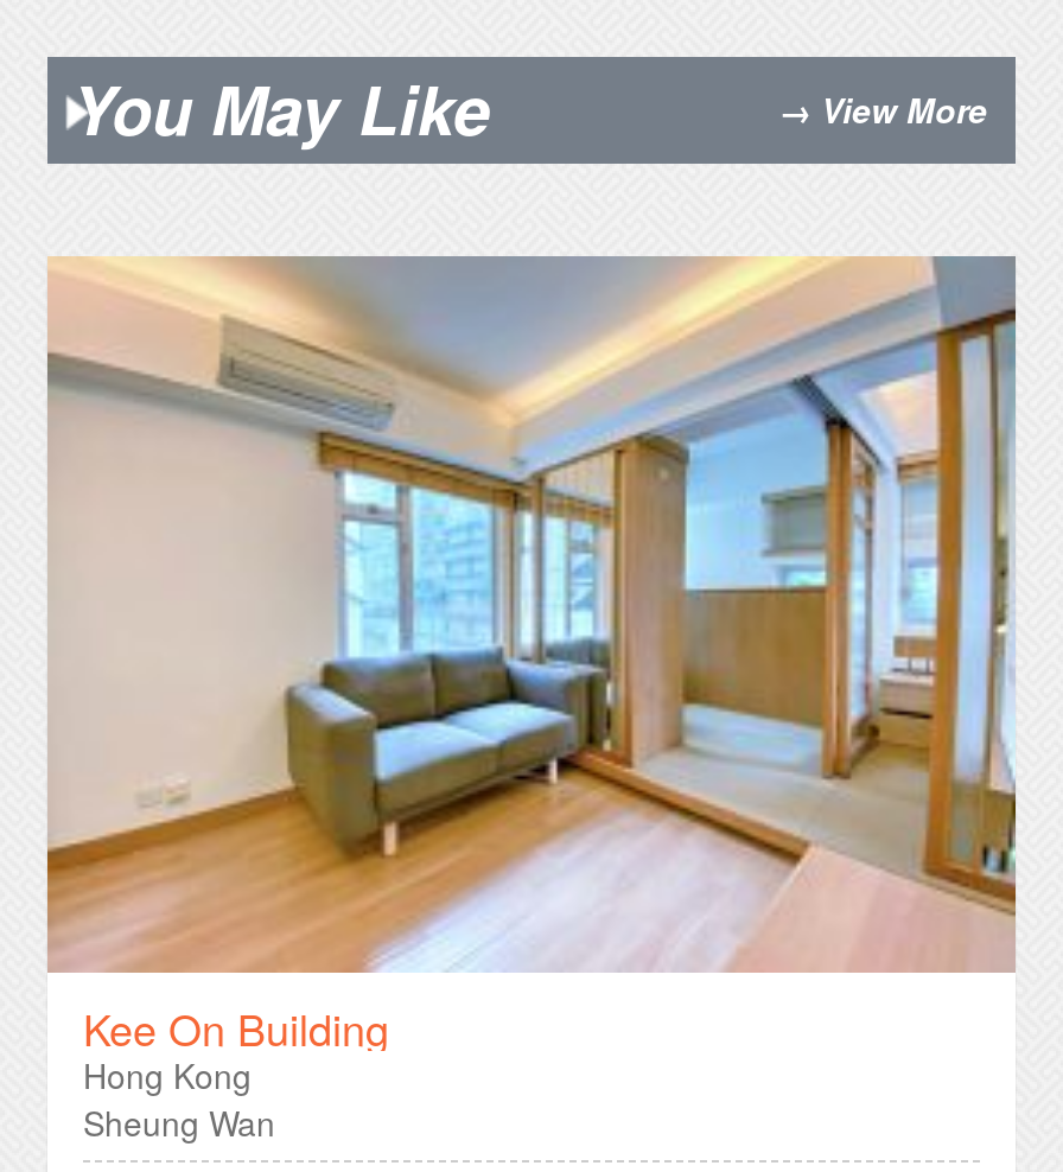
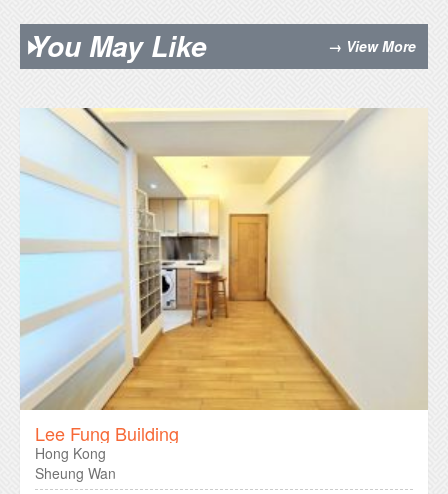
- [image]
- Kee On Building
+ [image]
+ Lee Fung Building
